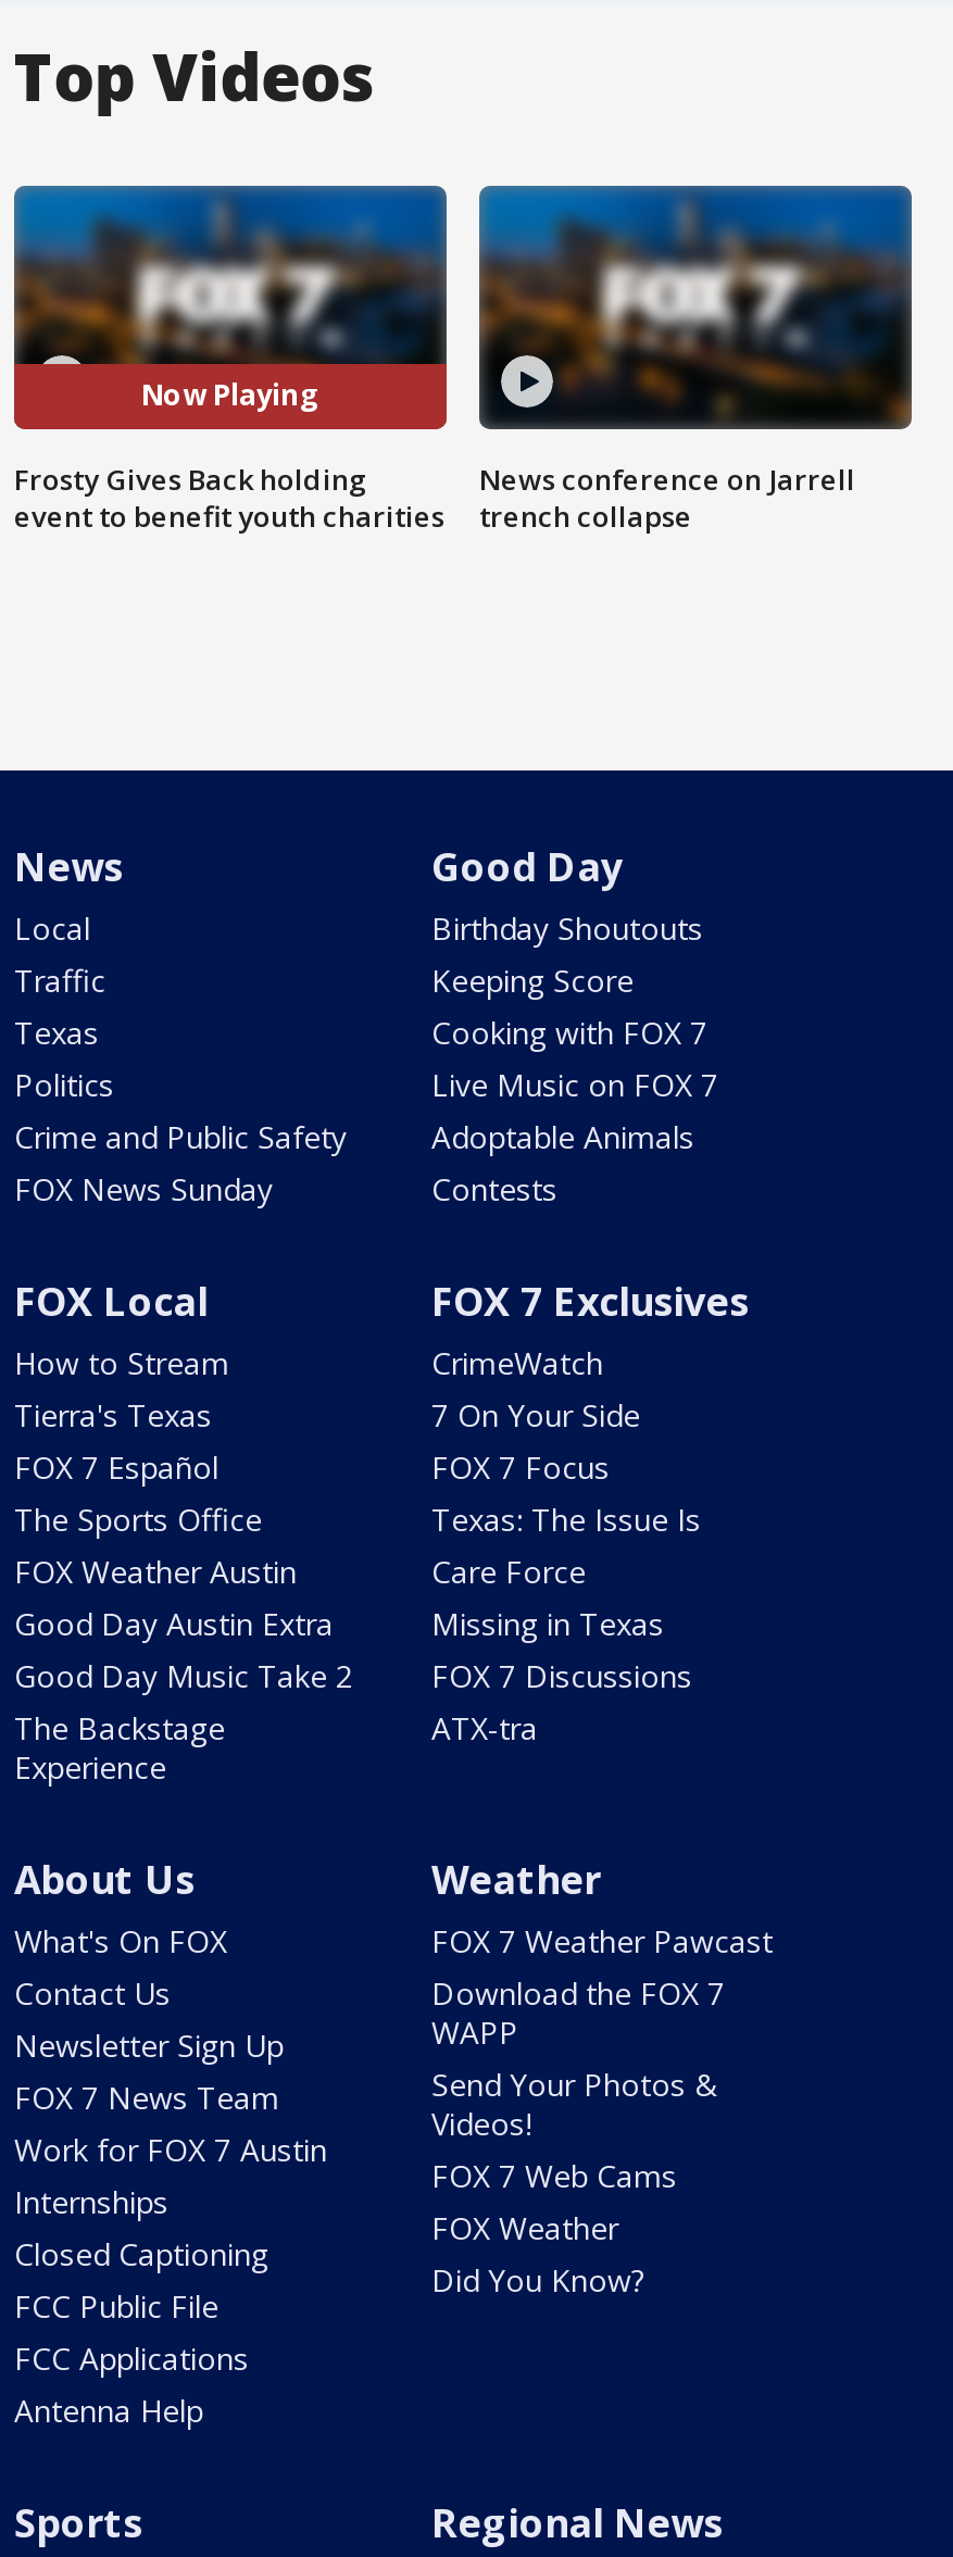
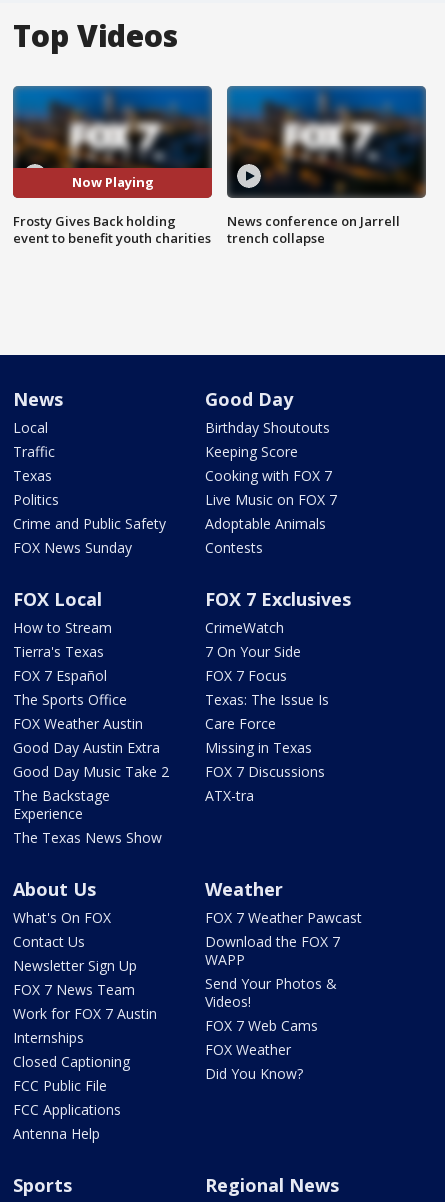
+ The Texas News Show
